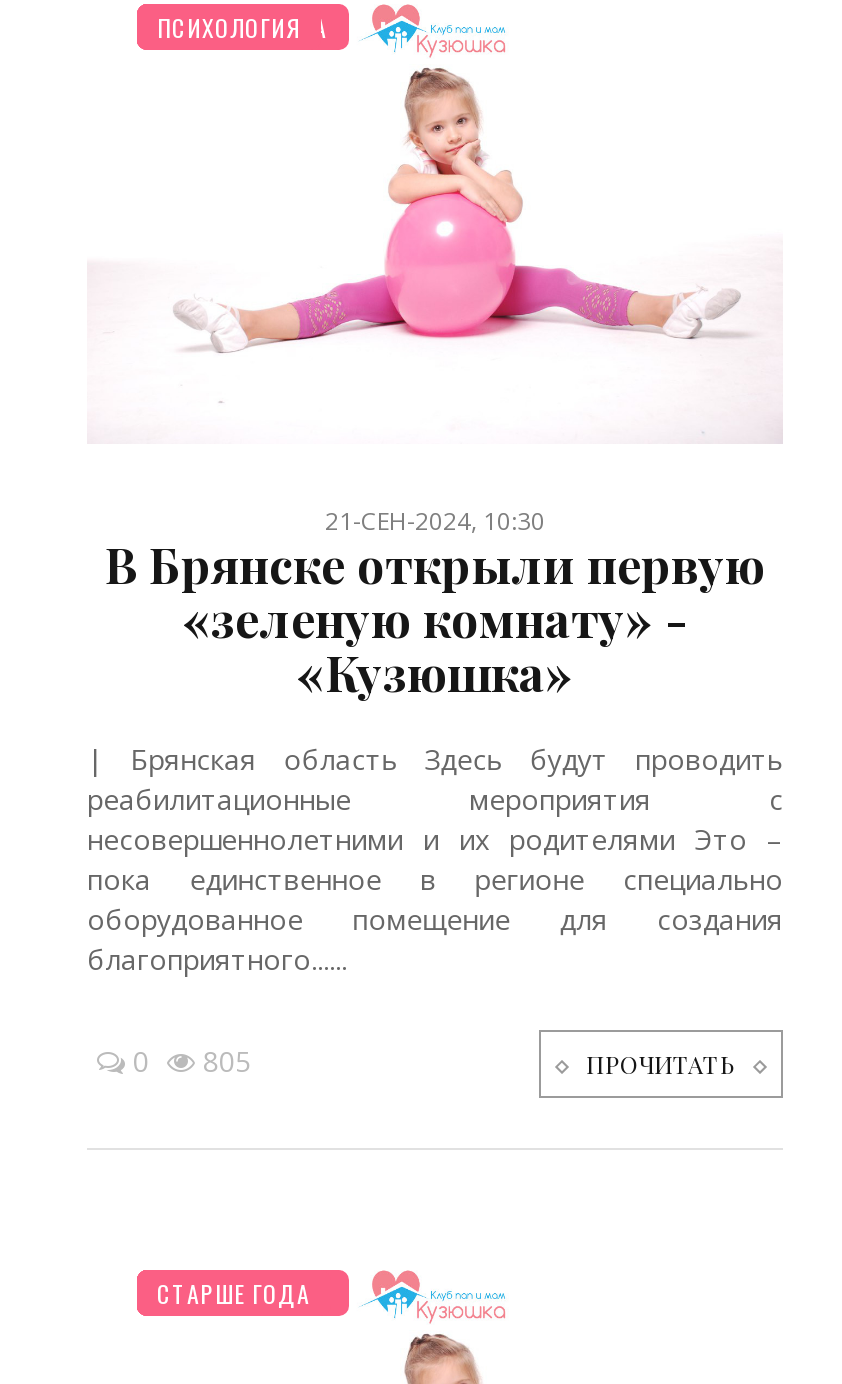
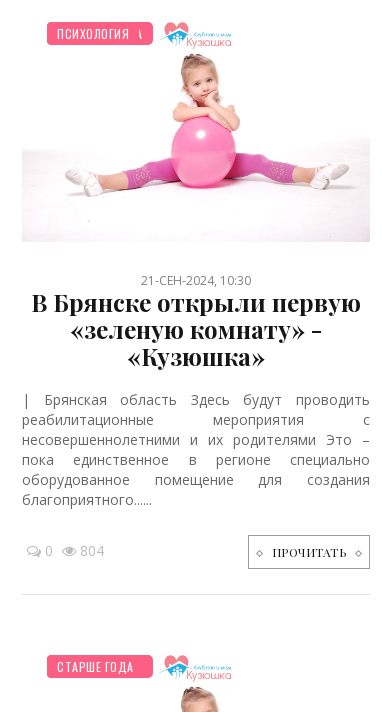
- 0 805
+ 0 804
